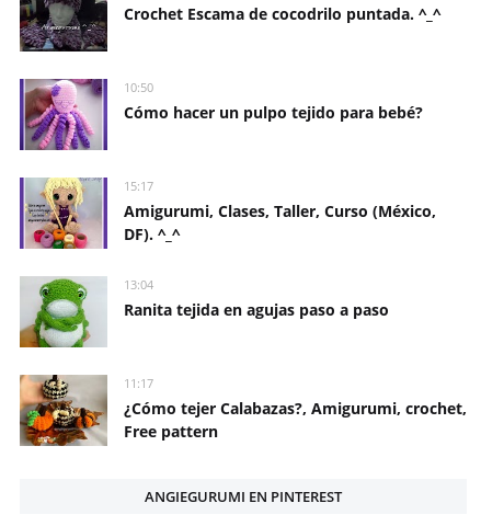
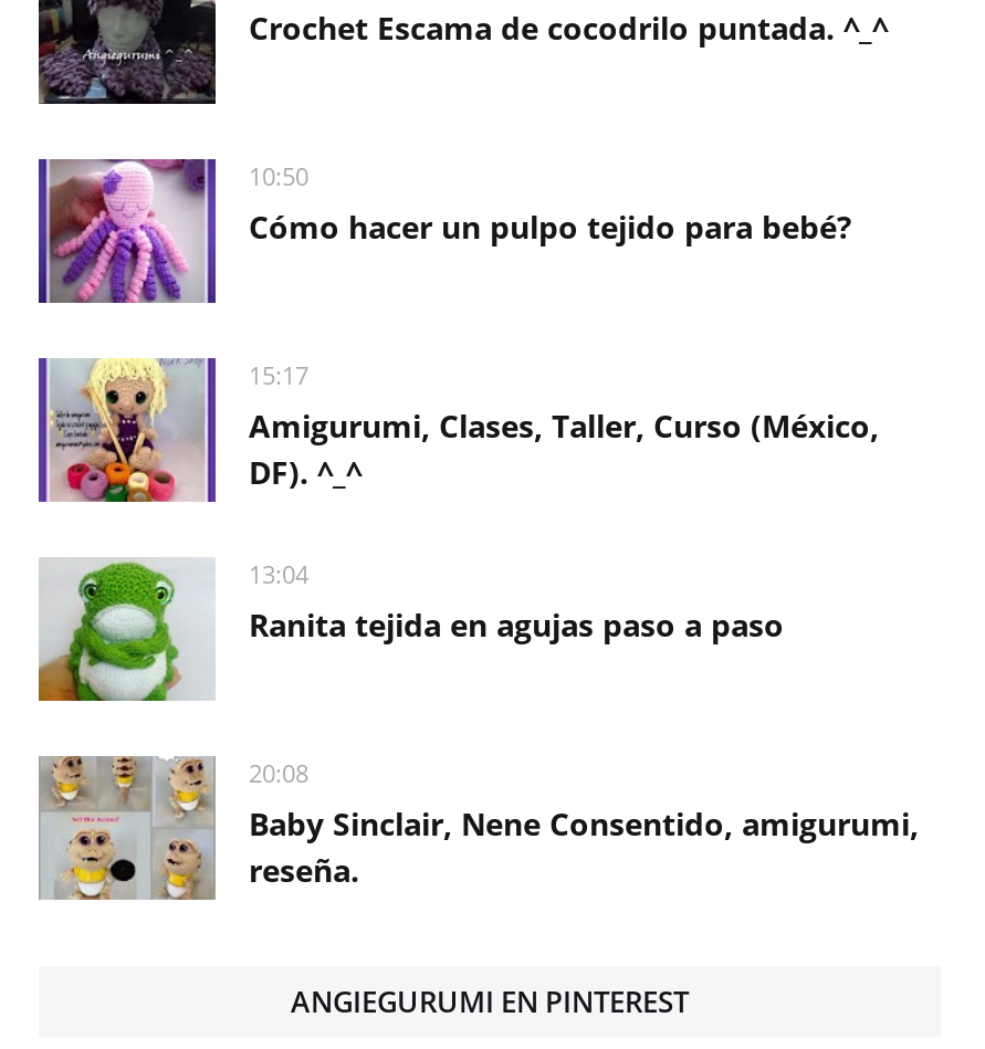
- [image]
- 11:17
- ¿Cómo tejer Calabazas?, Amigurumi, crochet,
- Free pattern
+ [image]
+ 20:08
+ Baby Sinclair, Nene Consentido, amigurumi,
+ reseña.
